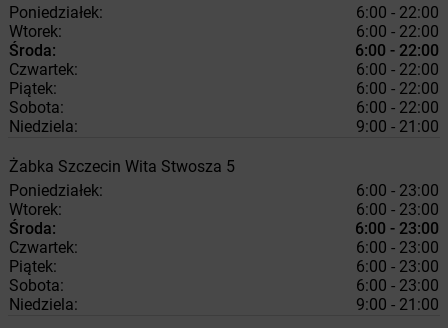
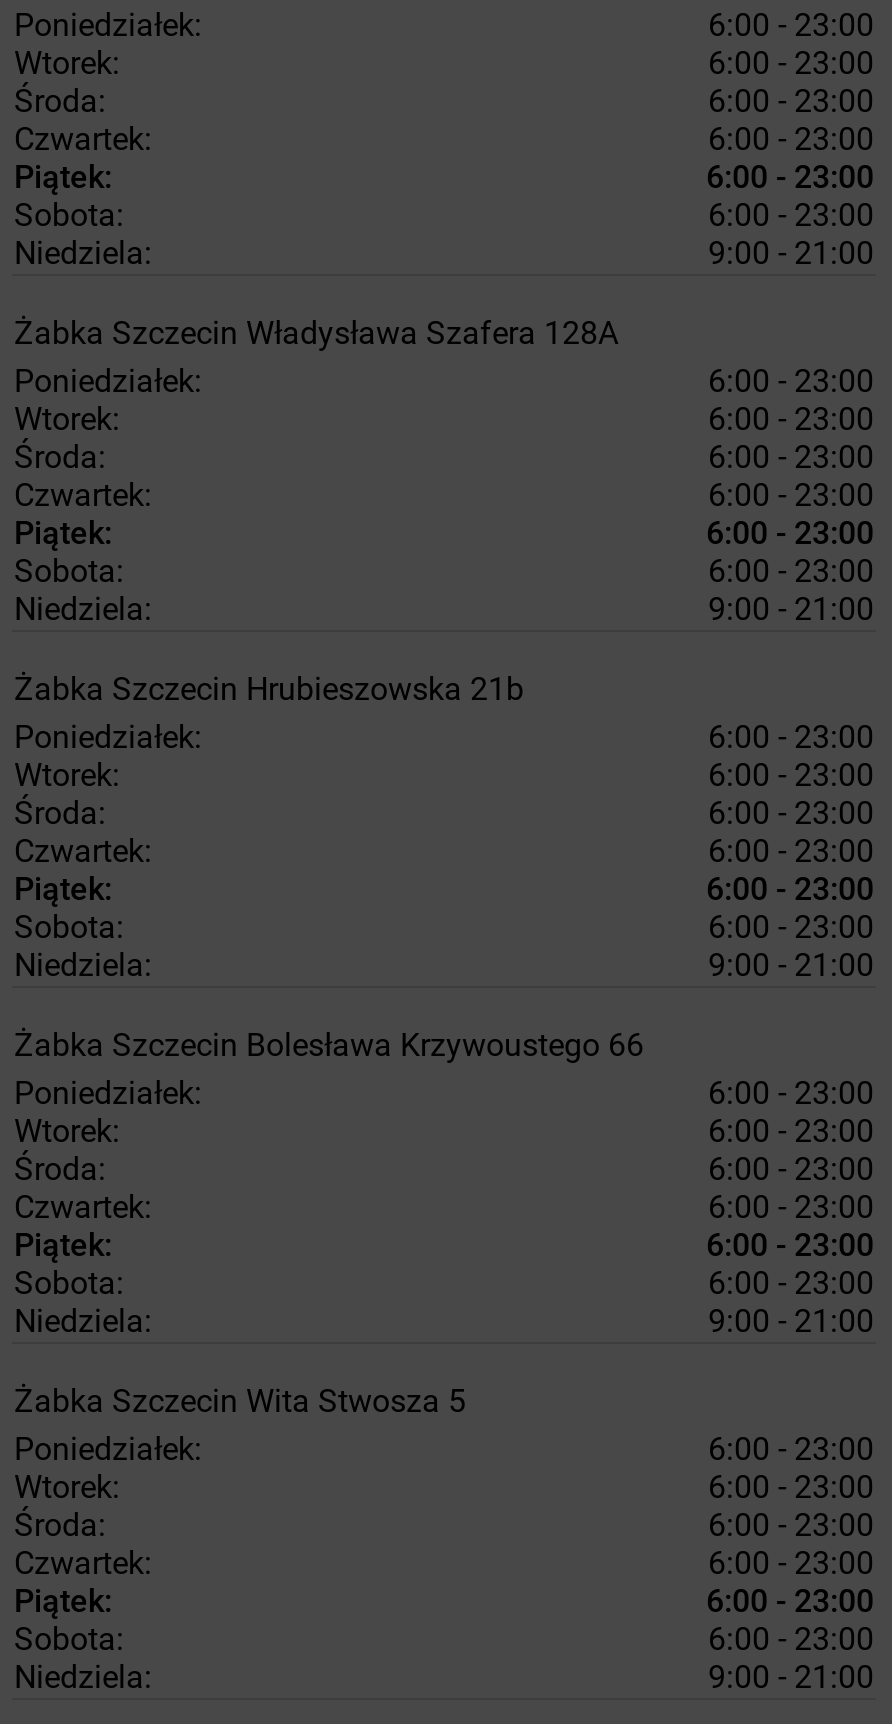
- 6:00 - 22:00
+ 6:00 - 23:00

- 6:00 - 22:00
+ 6:00 - 23:00

- 6:00 - 22:00
+ 6:00 - 23:00

- 6:00 - 22:00
+ 6:00 - 23:00

- 6:00 - 22:00
+ 6:00 - 23:00

- 6:00 - 22:00
+ 6:00 - 23:00
+ Niedziela:
+ 9:00 - 21:00
+ Żabka Szczecin Władysława Szafera 128A
+ Poniedziałek:
+ 6:00 - 23:00
+ Wtorek:
+ 6:00 - 23:00
+ Środa:
+ 6:00 - 23:00
+ Czwartek:
+ 6:00 - 23:00
+ Piątek:
+ 6:00 - 23:00
+ Sobota:
+ 6:00 - 23:00
+ Niedziela:
+ 9:00 - 21:00
+ Żabka Szczecin Hrubieszowska 21b
+ Poniedziałek:
+ 6:00 - 23:00
+ Wtorek:
+ 6:00 - 23:00
+ Środa:
+ 6:00 - 23:00
+ Czwartek:
+ 6:00 - 23:00
+ Piątek:
+ 6:00 - 23:00
+ Sobota:
+ 6:00 - 23:00
+ Niedziela:
+ 9:00 - 21:00
+ Żabka Szczecin Bolesława Krzywoustego 66
+ Poniedziałek:
+ 6:00 - 23:00
+ Wtorek:
+ 6:00 - 23:00
+ Środa:
+ 6:00 - 23:00
+ Czwartek:
+ 6:00 - 23:00
+ Piątek:
+ 6:00 - 23:00
+ Sobota:
+ 6:00 - 23:00
